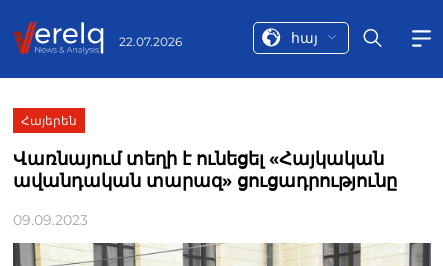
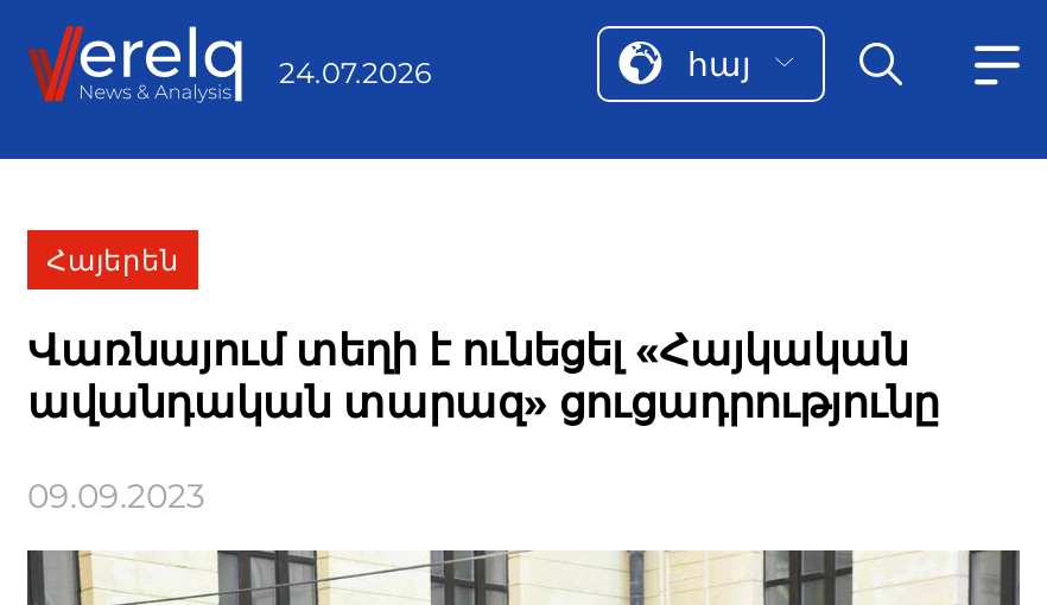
- 22.07.2026
+ 24.07.2026
